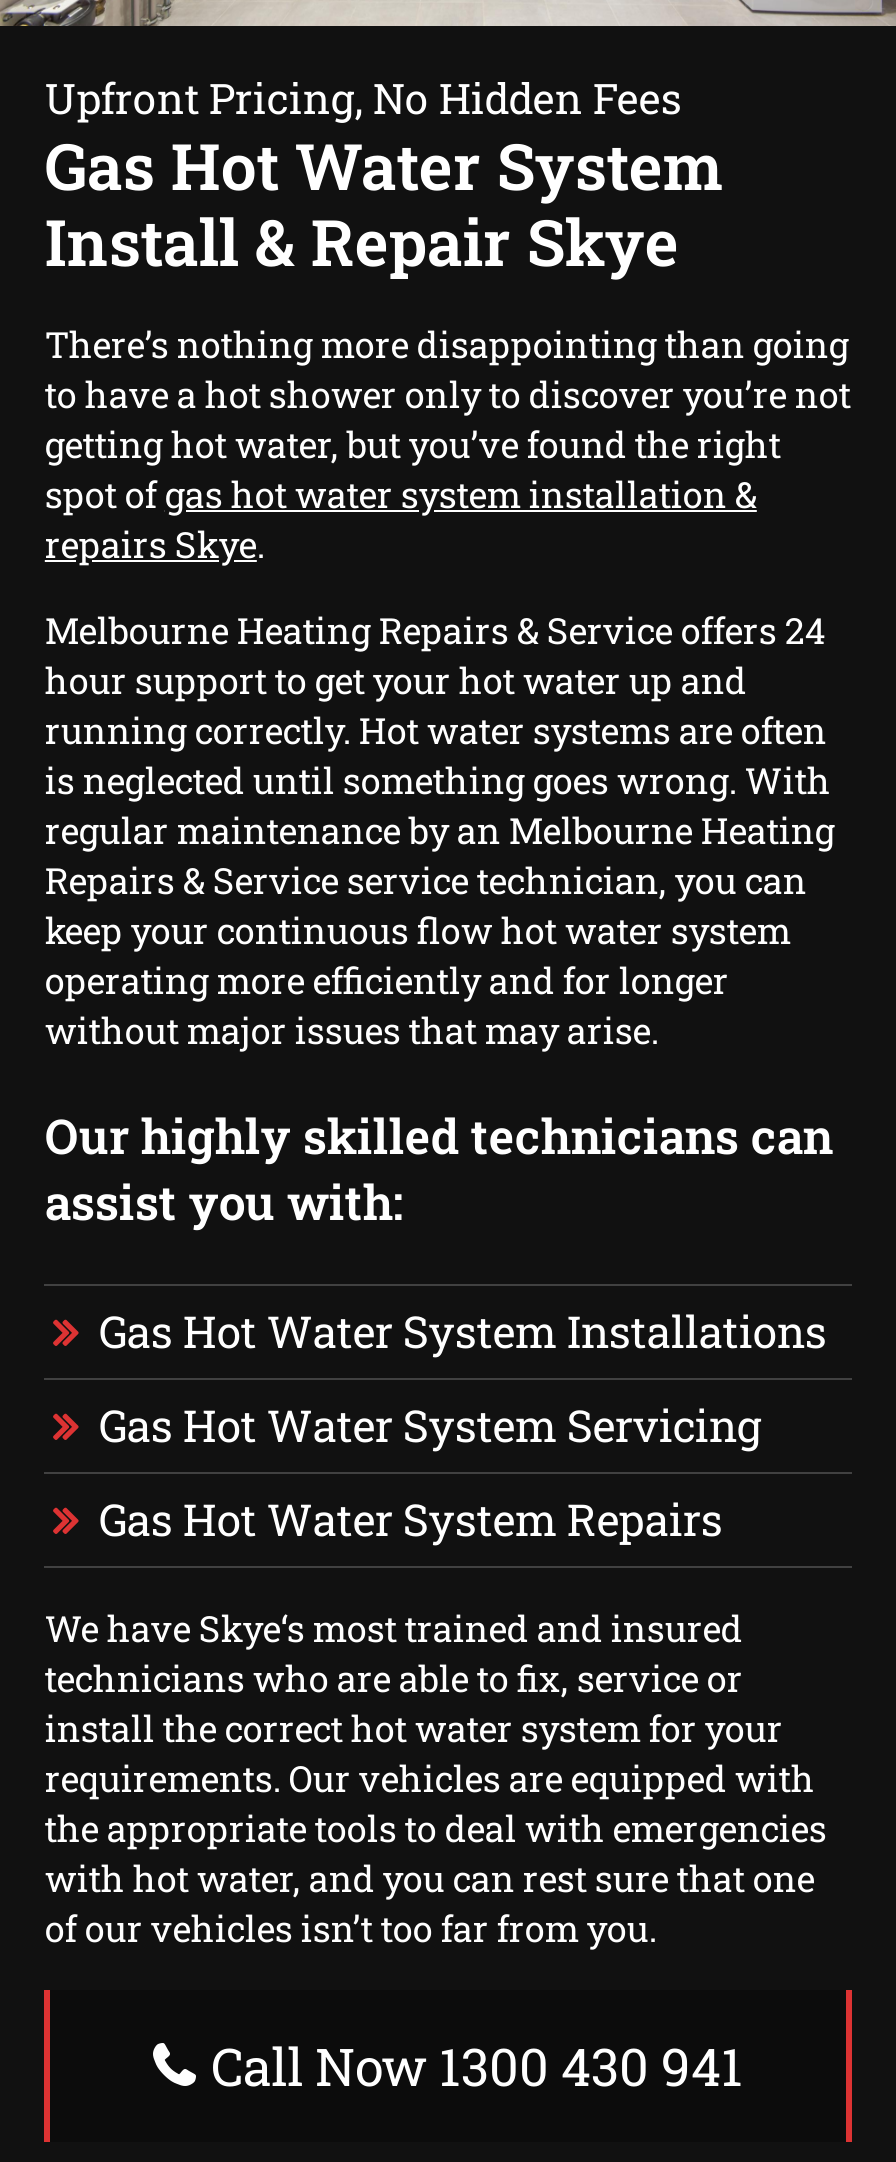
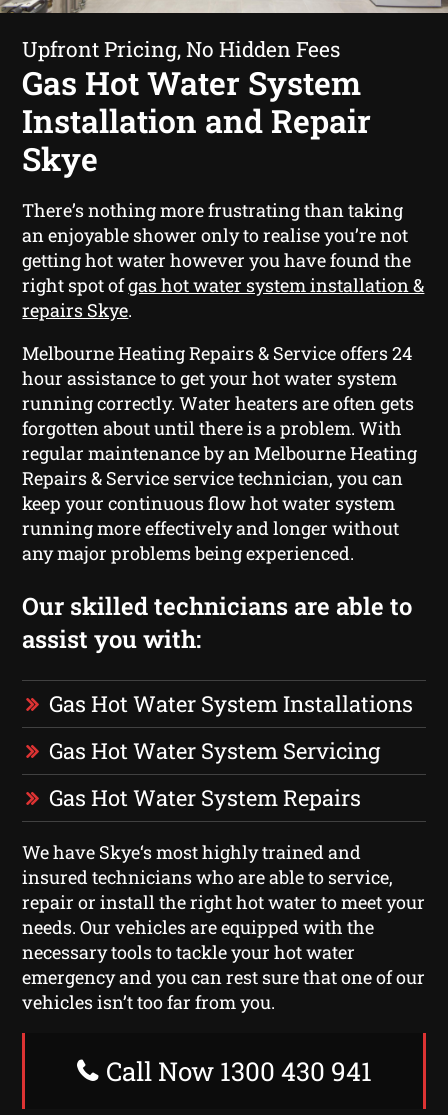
- Install & Repair Skye
- There’s nothing more disappointing than going
- to have a hot shower only to discover you’re not
- getting hot water, but you’ve found the right
- spot ofgas hot water system installation &
+ Installation and Repair
+ Skye
+ There’s nothing more frustrating than taking
+ an enjoyable shower only to realise you’re not
+ getting hot water however you have found the
+ right spot of gas hot water system installation &

- hour support to get your hot water up and
- running correctly. Hot water systems are often
- is neglected until something goes wrong. With
+ hour assistance to get your hot water system
+ running correctly. Water heaters are often gets
+ forgotten about until there is a problem. With

- operating more efficiently and for longer
- without major issues that may arise.
+ running more effectively and longer without
+ any major problems being experienced.

- Our highly skilled technicians can
+ Our skilled technicians are able to

- We have Skye‘s most trained and insured
- technicians who are able to fix, service or
- install the correct hot water system for your
- requirements. Our vehicles are equipped with
- the appropriate tools to deal with emergencies
- with hot water, and you can rest sure that one
- of our vehicles isn’t too far from you.
+ We have Skye‘s most highly trained and
+ insured technicians who are able to service,
+ repair or install the right hot water to meet your
+ needs. Our vehicles are equipped with the
+ necessary tools to tackle your hot water
+ emergency and you can rest sure that one of our
+ vehicles isn’t too far from you.
